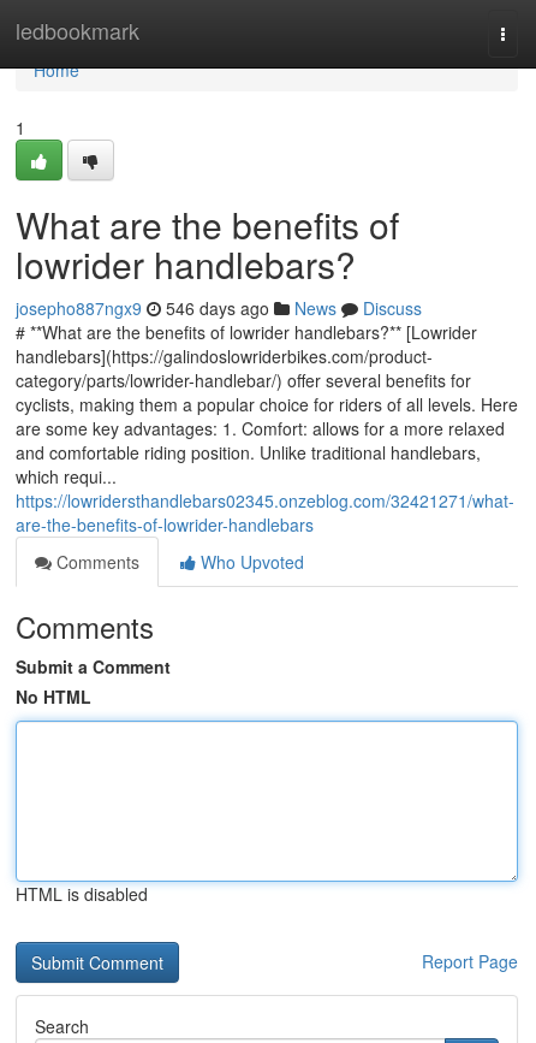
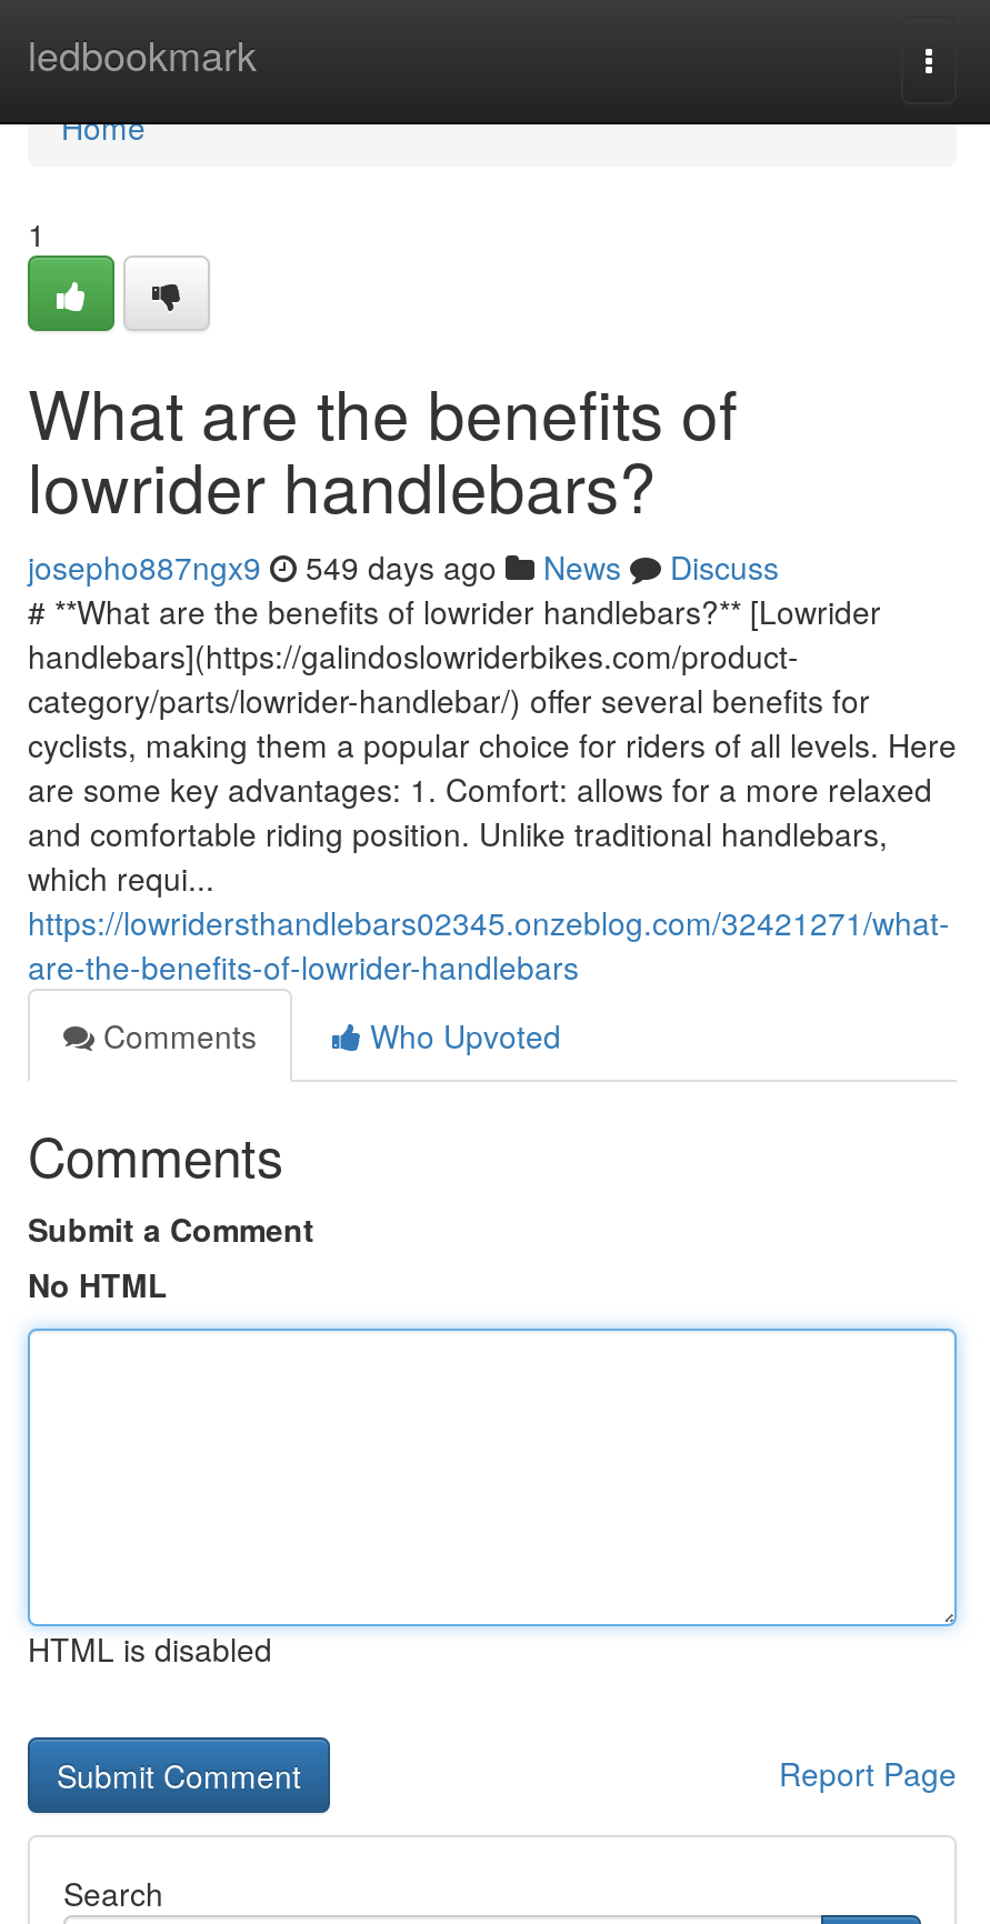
- josepho887ngx9 546 days ago News Discuss
+ josepho887ngx9 549 days ago News Discuss
